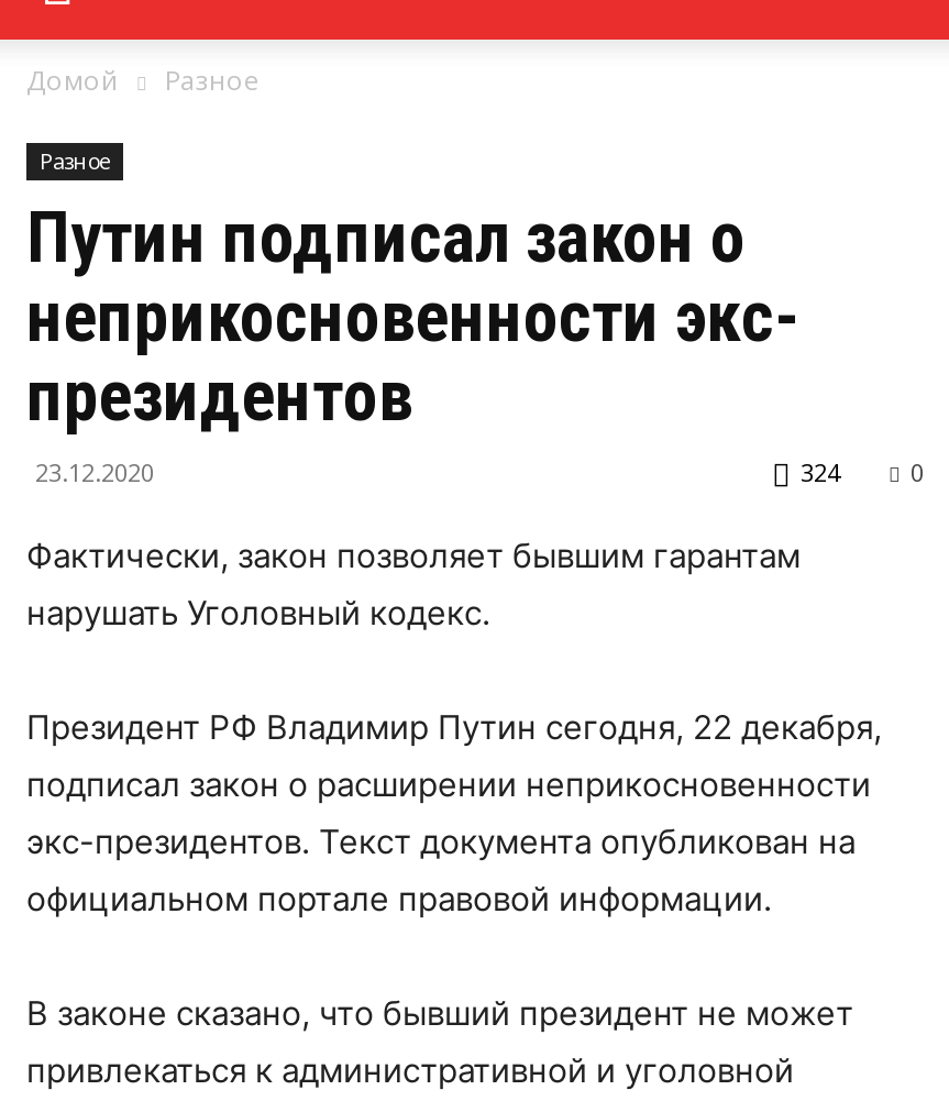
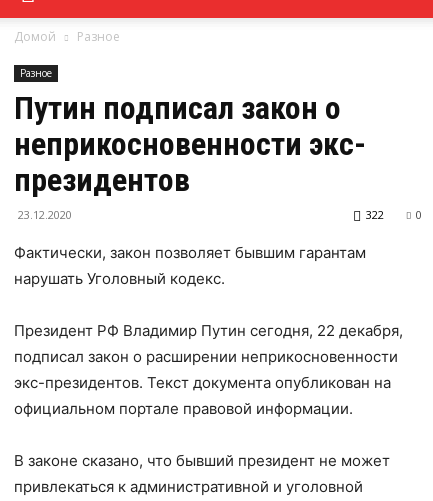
- 324
+ 322
